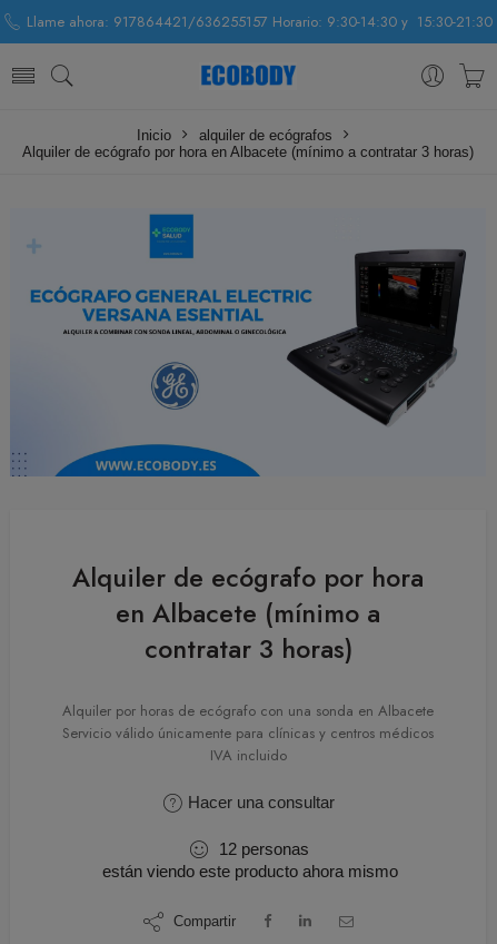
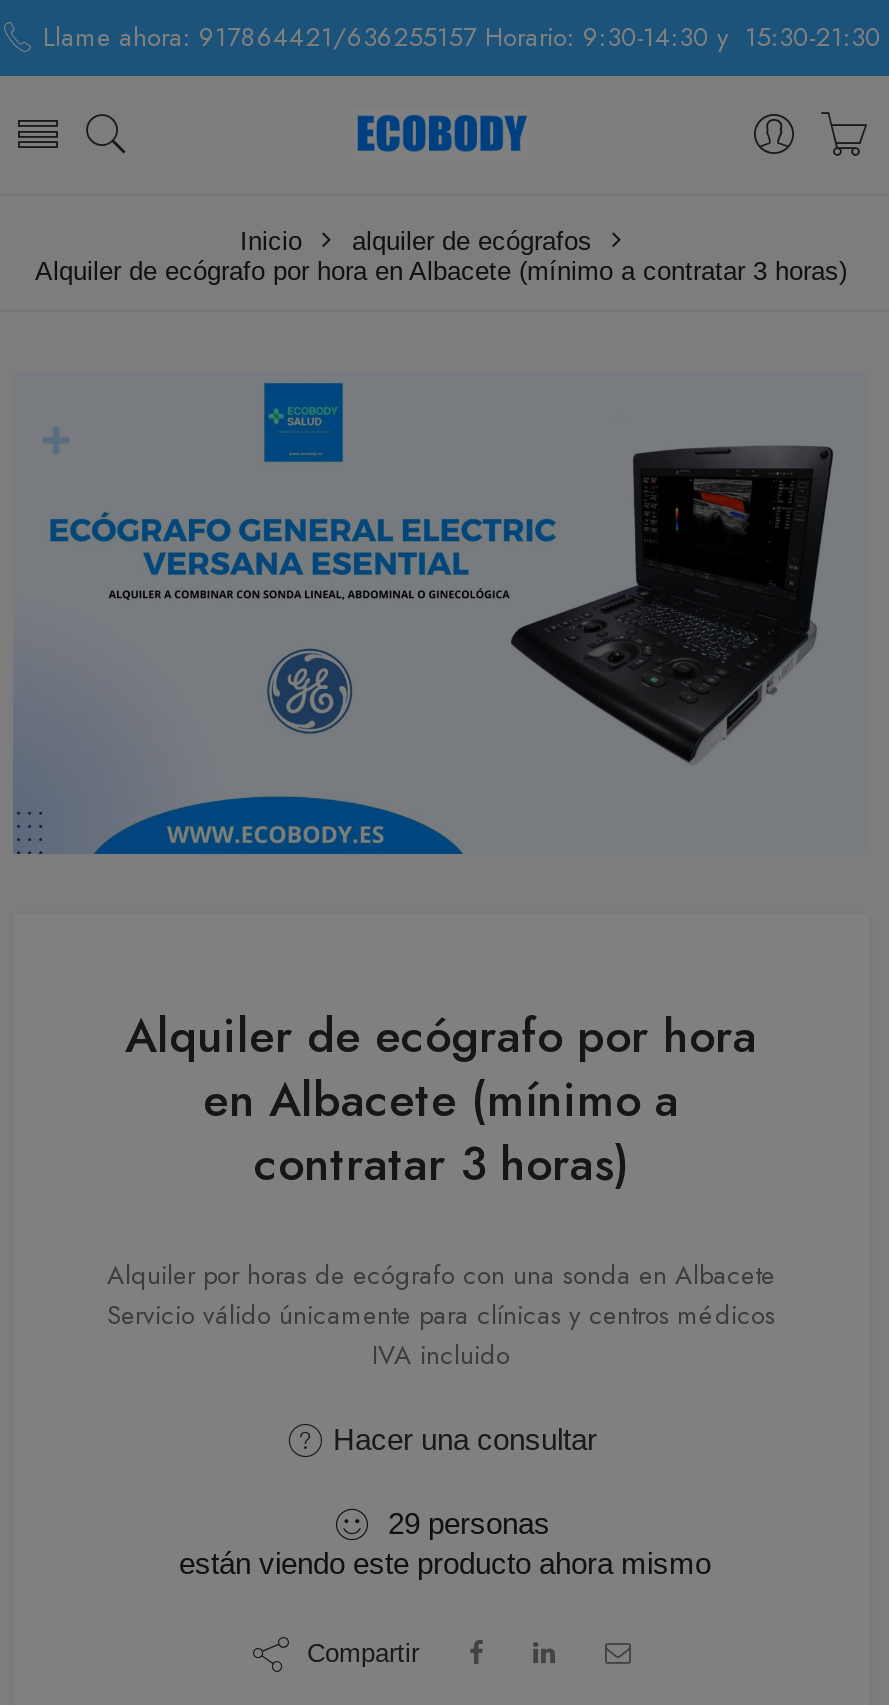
- 12 personas
+ 29 personas
